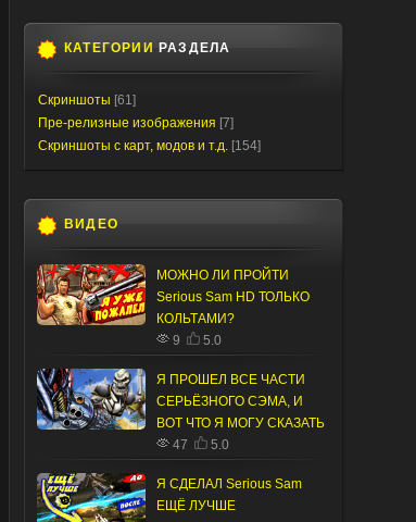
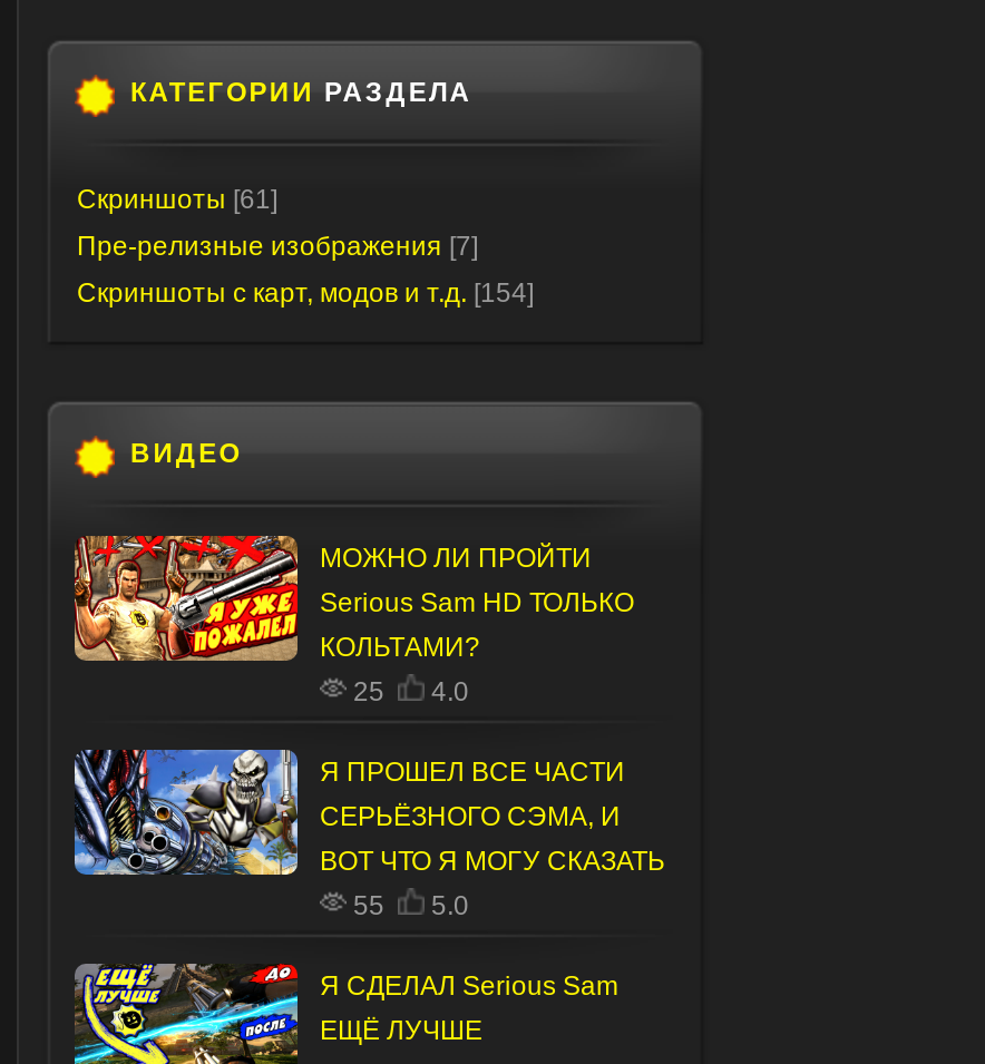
- 9
+ 25

- 5.0
+ 4.0

- 47 5.0
+ 55 5.0
